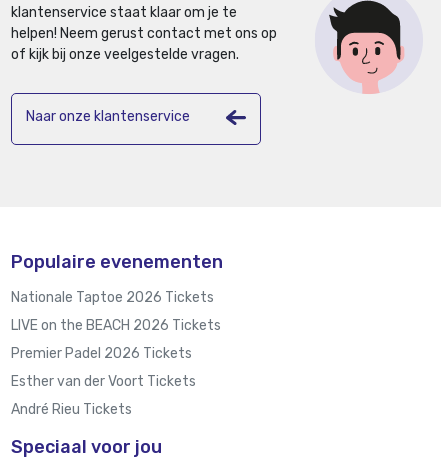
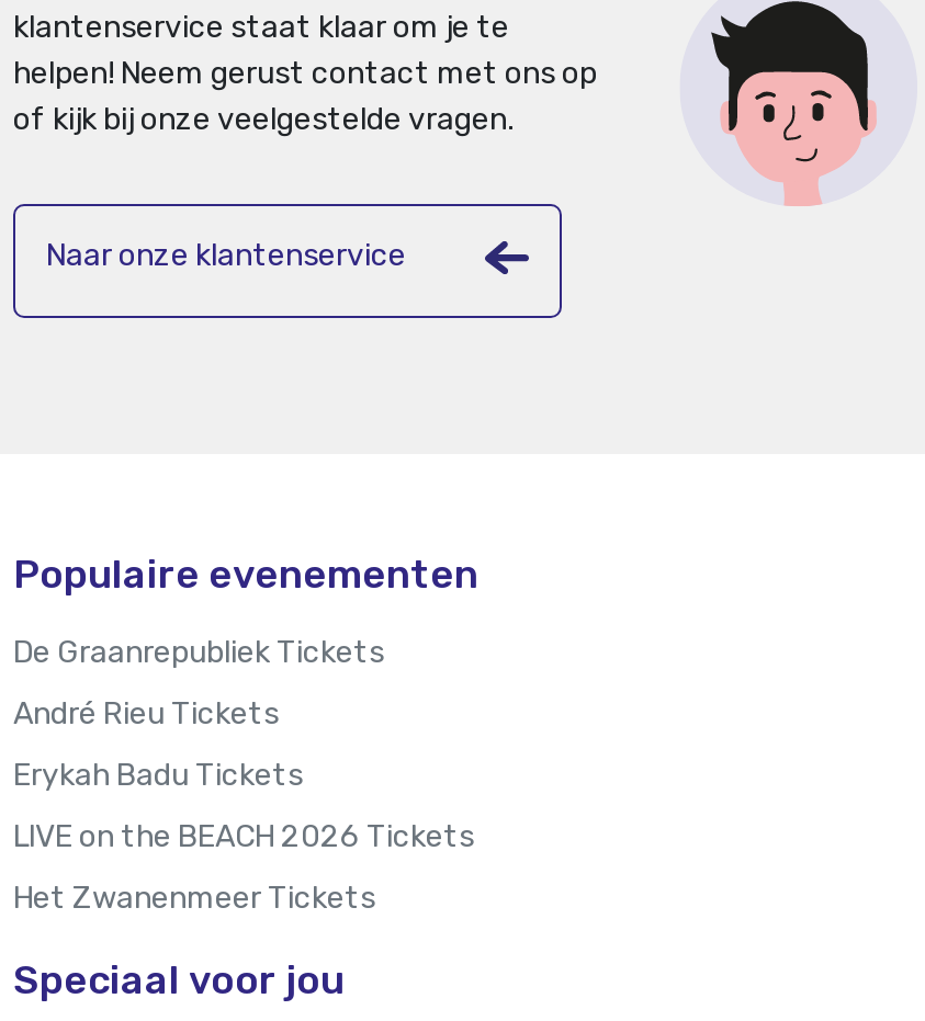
- Nationale Taptoe 2026 Tickets
+ De Graanrepubliek Tickets
+ Erykah Badu Tickets

moved down: LIVE on the BEACH 2026 Tickets

- Premier Padel 2026 Tickets
- Esther van der Voort Tickets
+ Het Zwanenmeer Tickets

moved up: André Rieu Tickets
